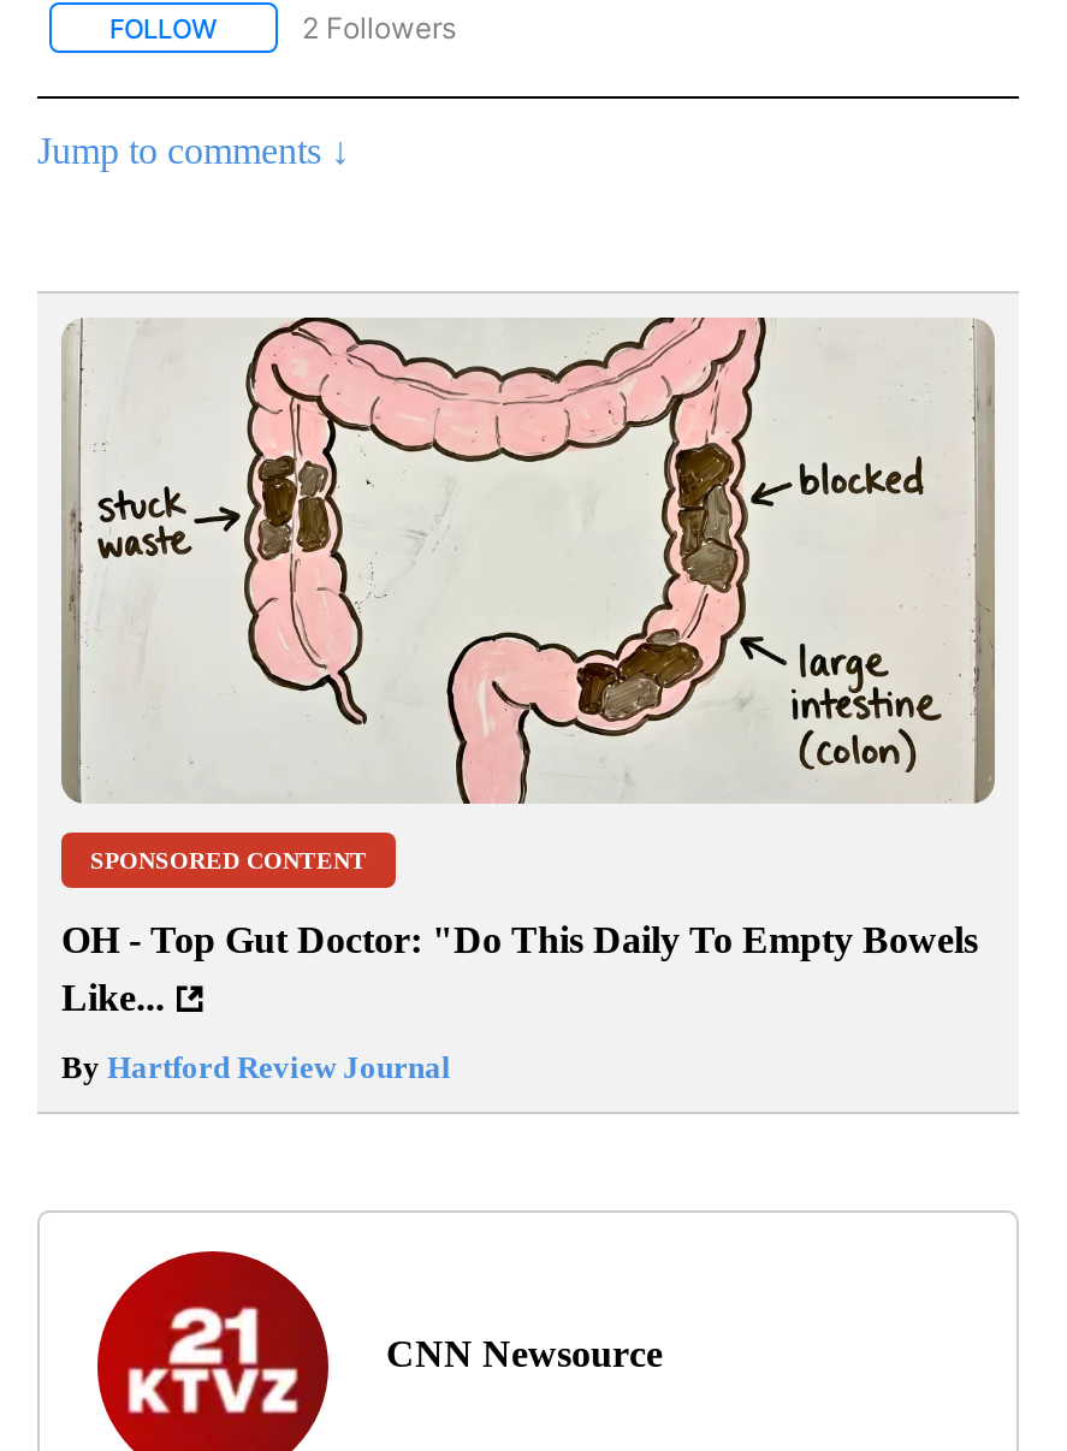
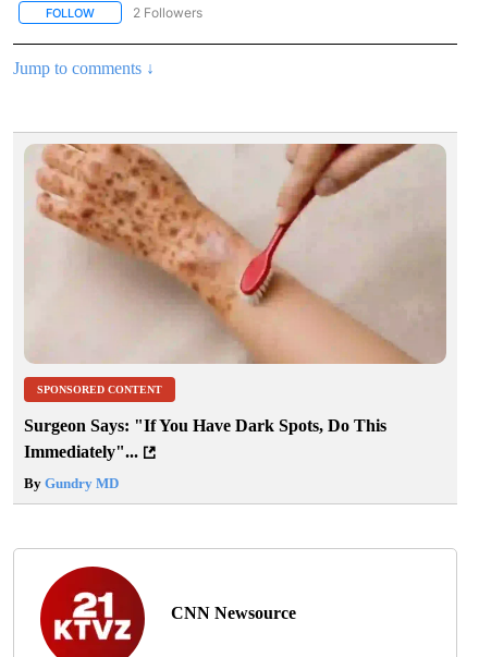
- [image]
+ [image]

- OH - Top Gut Doctor: "Do This Daily To Empty Bowels
- Like...
+ Surgeon Says: "If You Have Dark Spots, Do This
+ Immediately"...

- By Hartford Review Journal
+ By Gundry MD
